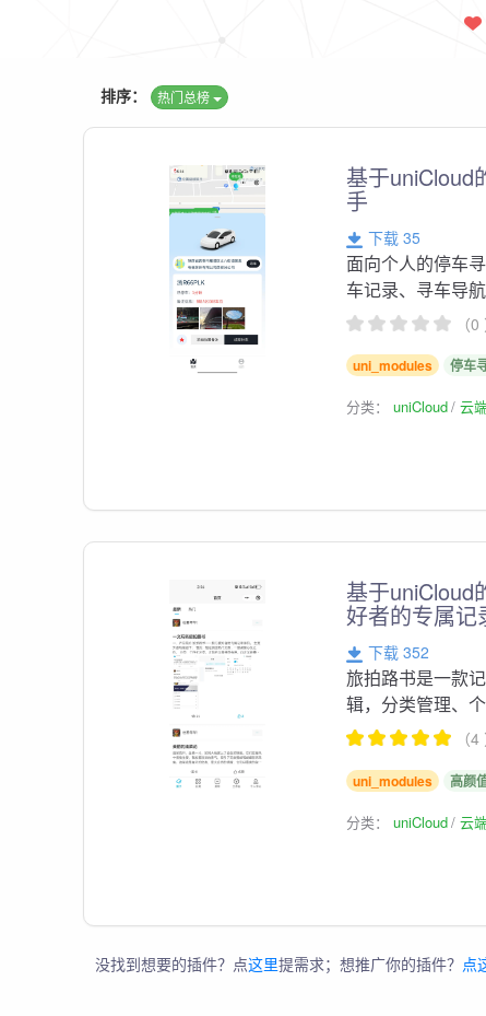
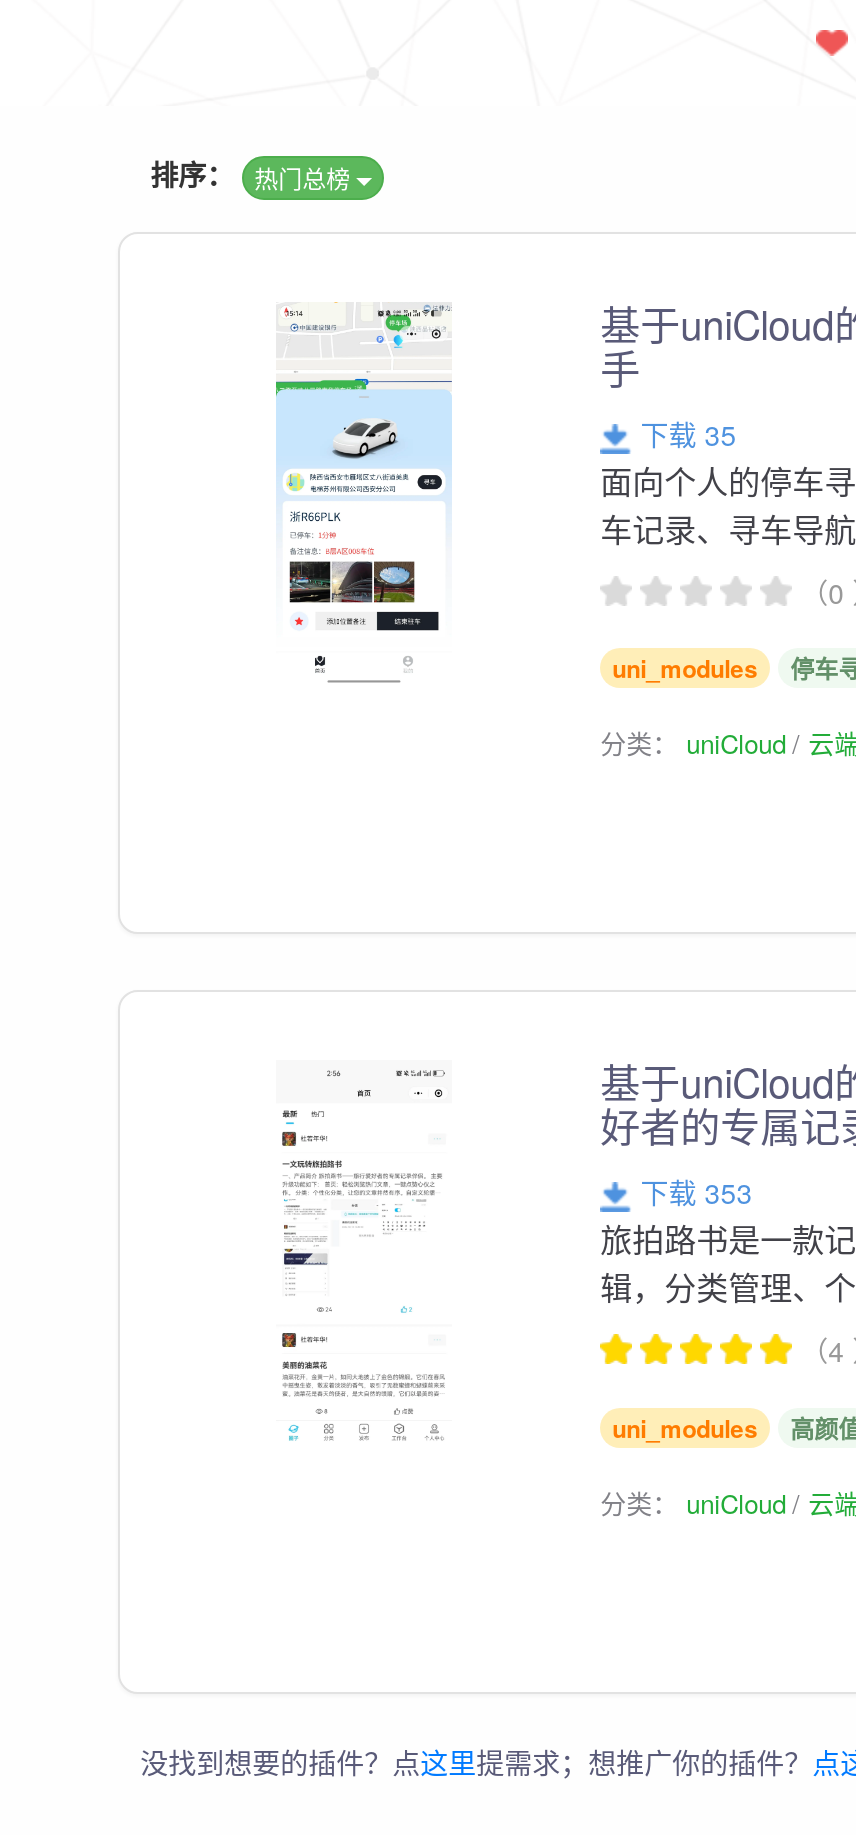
- 下载 352
+ 下载 353
